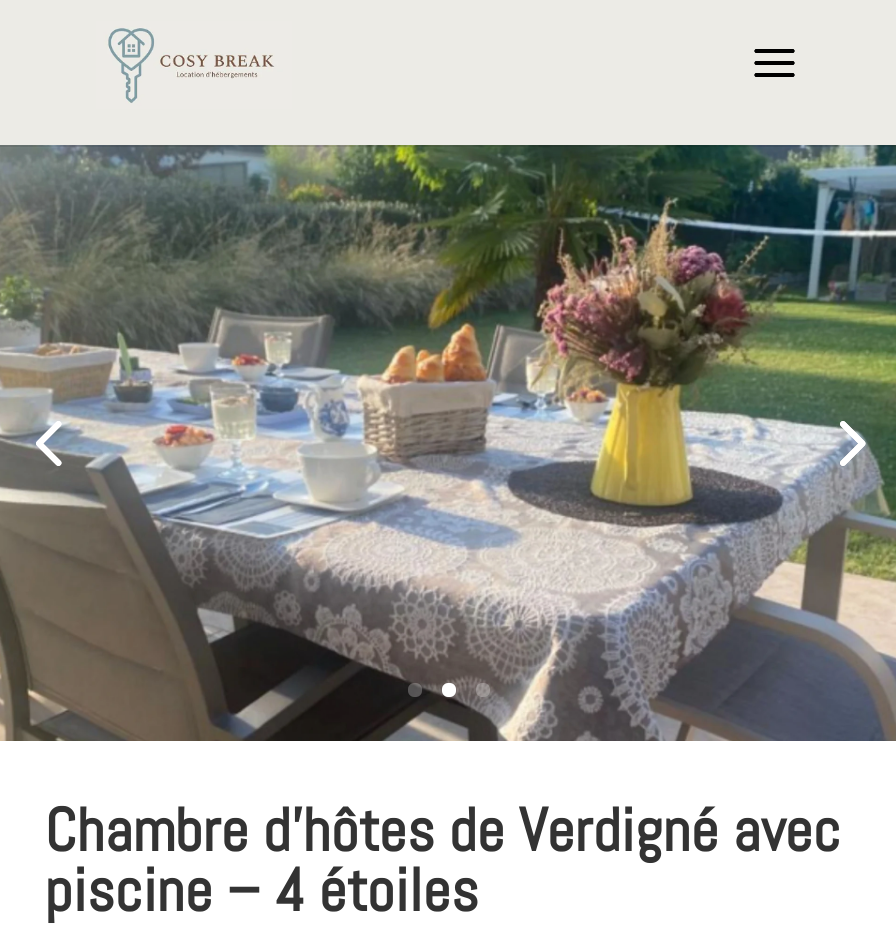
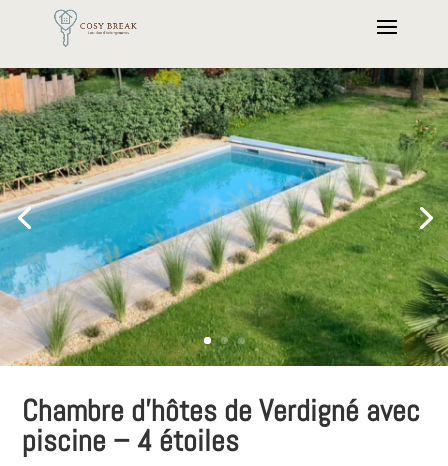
- [image]
+ [image]
